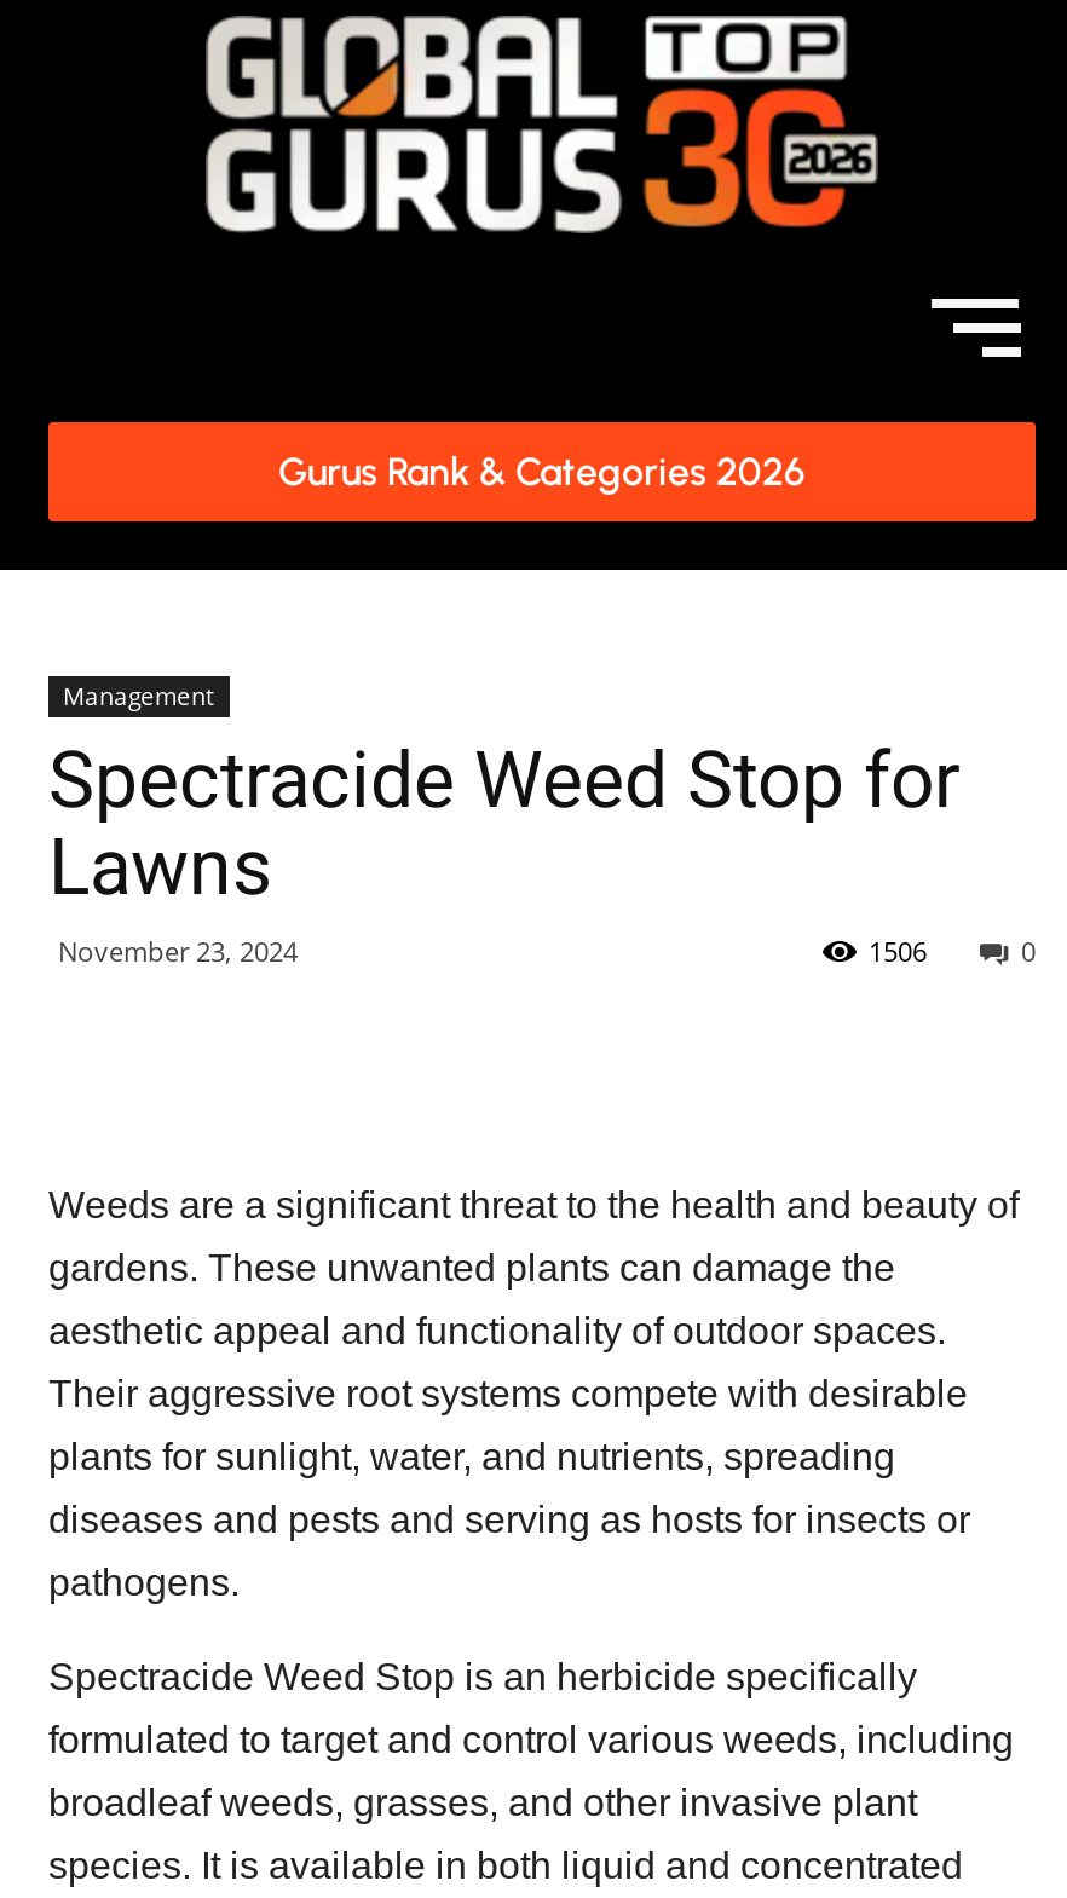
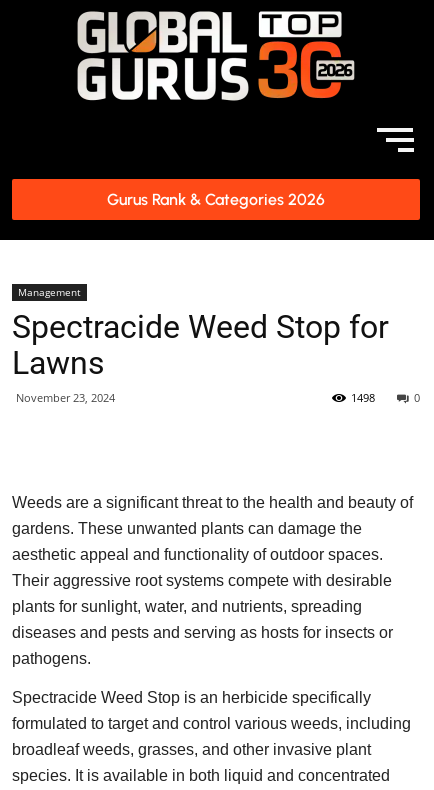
- 1506
+ 1498
